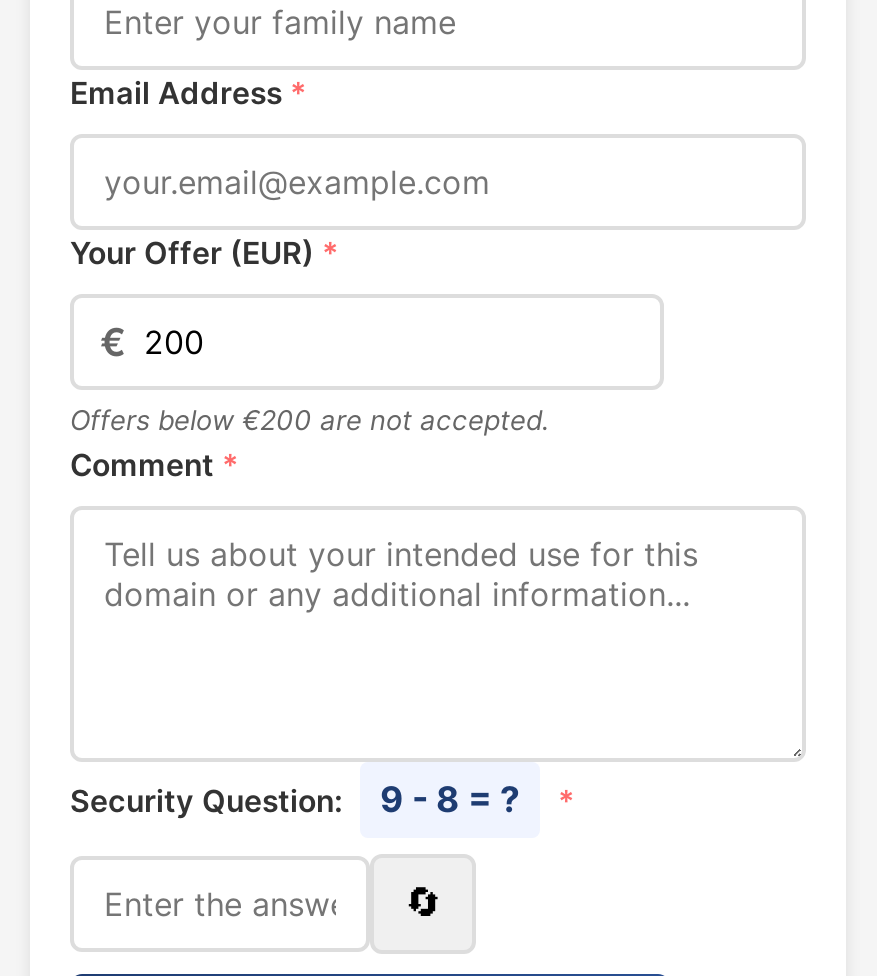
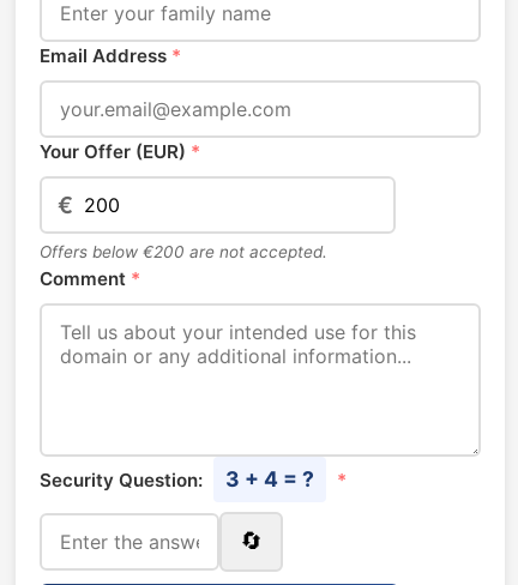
- 9 - 8 = ?
+ 3 + 4 = ?
